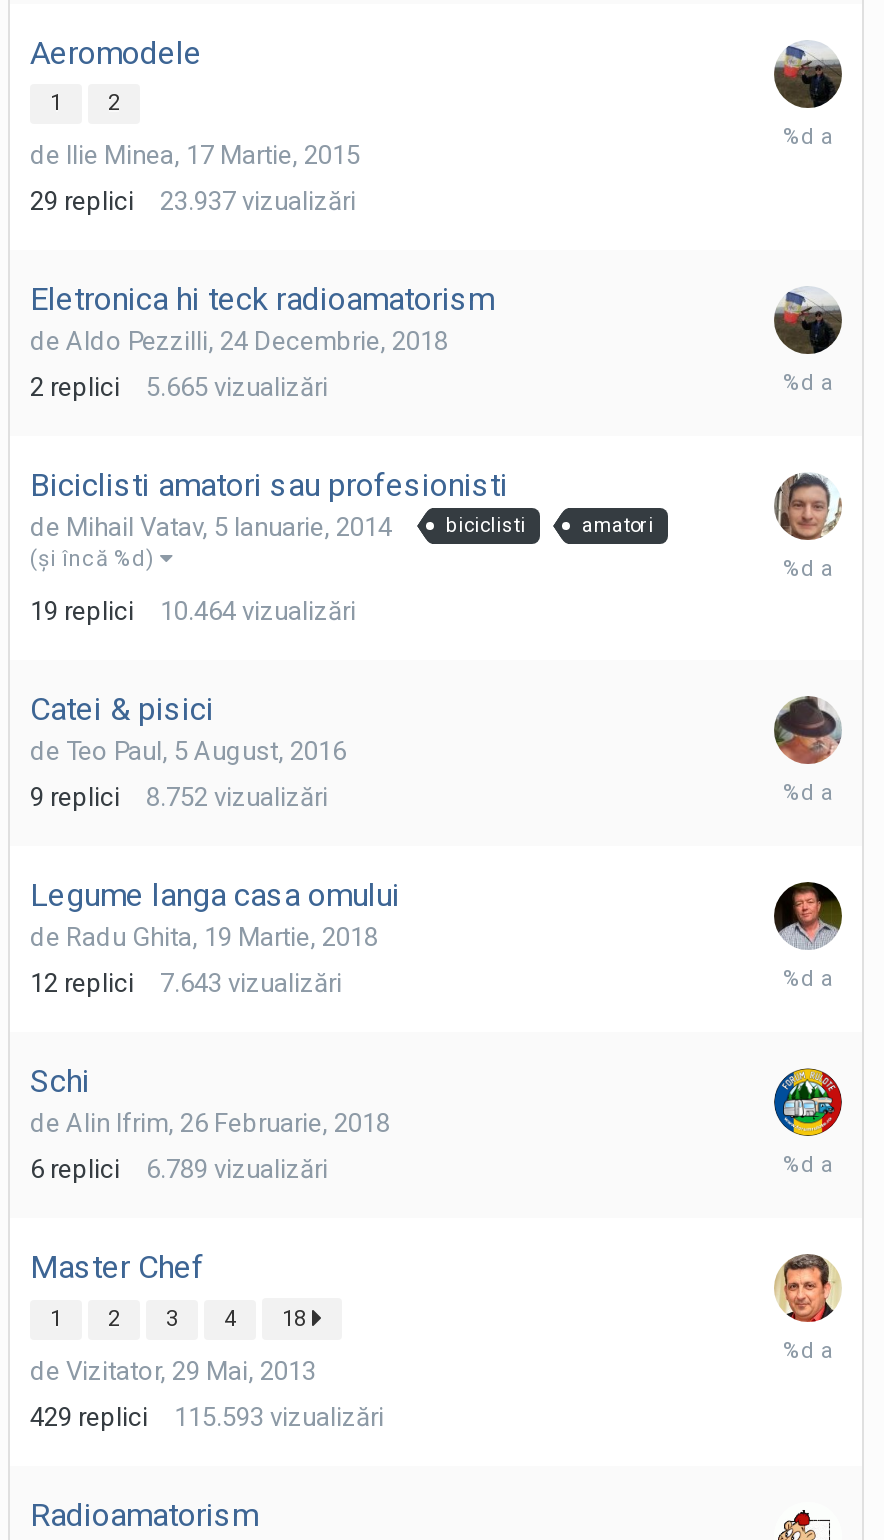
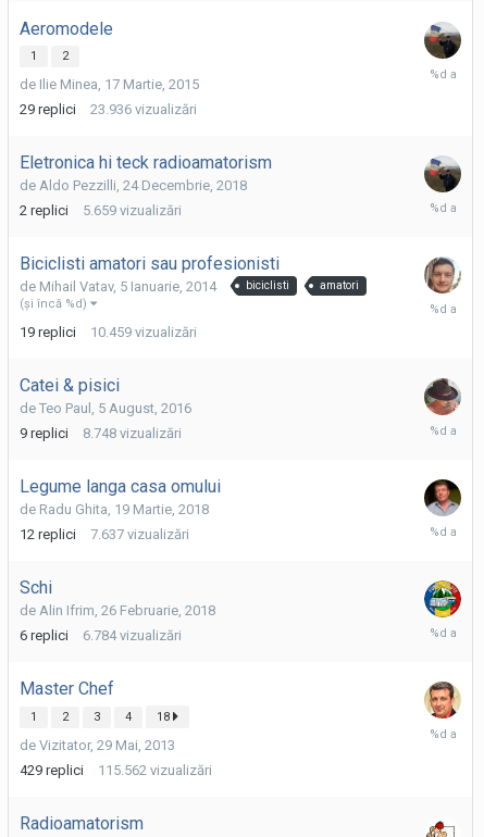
- 29 replici 23.937 vizualizări
+ 29 replici 23.936 vizualizări

- 2 replici 5.665 vizualizări
+ 2 replici 5.659 vizualizări

- 19 replici 10.464 vizualizări
+ 19 replici 10.459 vizualizări

- 9 replici 8.752 vizualizări
+ 9 replici 8.748 vizualizări

- 12 replici 7.643 vizualizări
+ 12 replici 7.637 vizualizări

- 6 replici 6.789 vizualizări
+ 6 replici 6.784 vizualizări

- 429 replici 115.593 vizualizări
+ 429 replici 115.562 vizualizări
